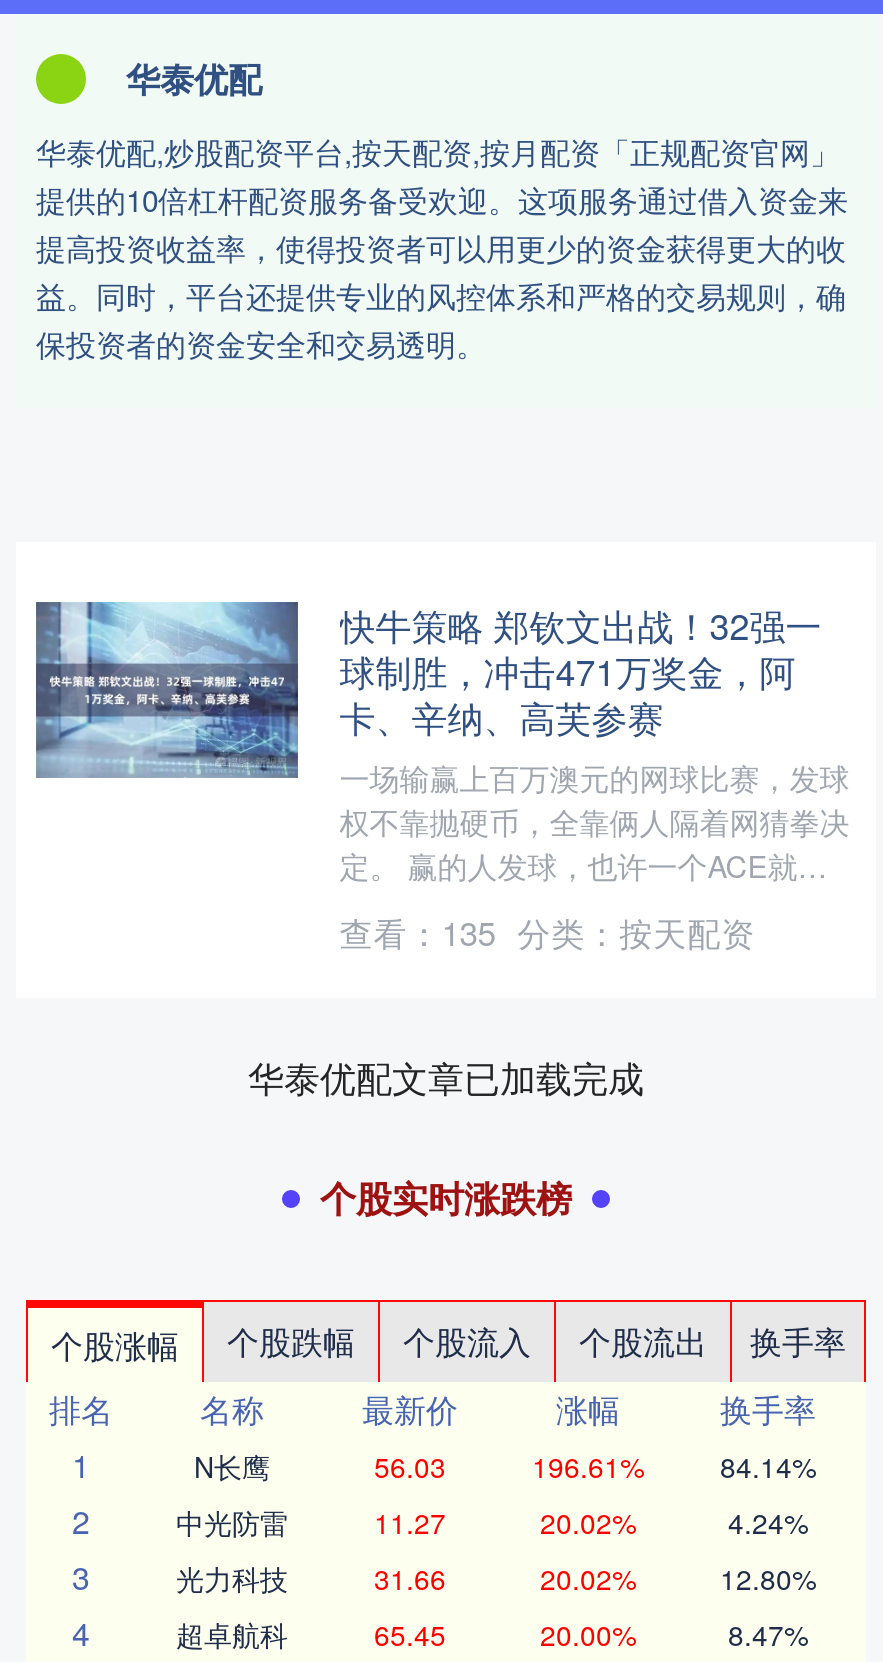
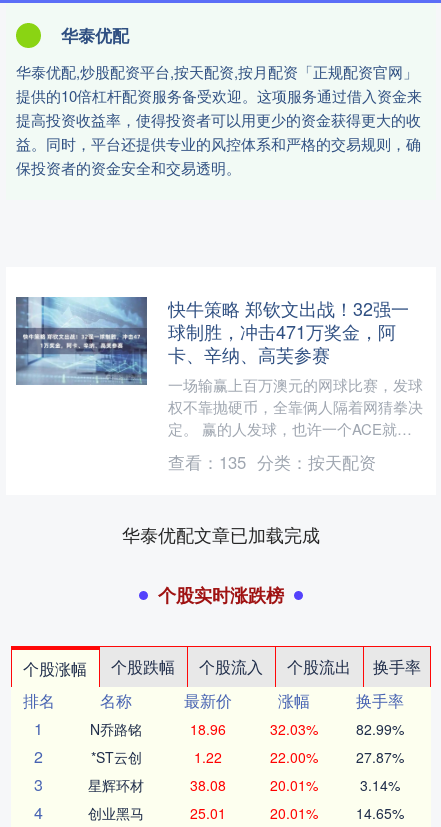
- N长鹰
- 56.03
- 196.61%
- 84.14%
+ N乔路铭
+ 18.96
+ 32.03%
+ 82.99%

- 中光防雷
- 11.27
- 20.02%
- 4.24%
+ *ST云创
+ 1.22
+ 22.00%
+ 27.87%

- 光力科技
- 31.66
- 20.02%
- 12.80%
+ 星辉环材
+ 38.08
+ 20.01%
+ 3.14%

- 超卓航科
- 65.45
- 20.00%
- 8.47%
+ 创业黑马
+ 25.01
+ 20.01%
+ 14.65%
